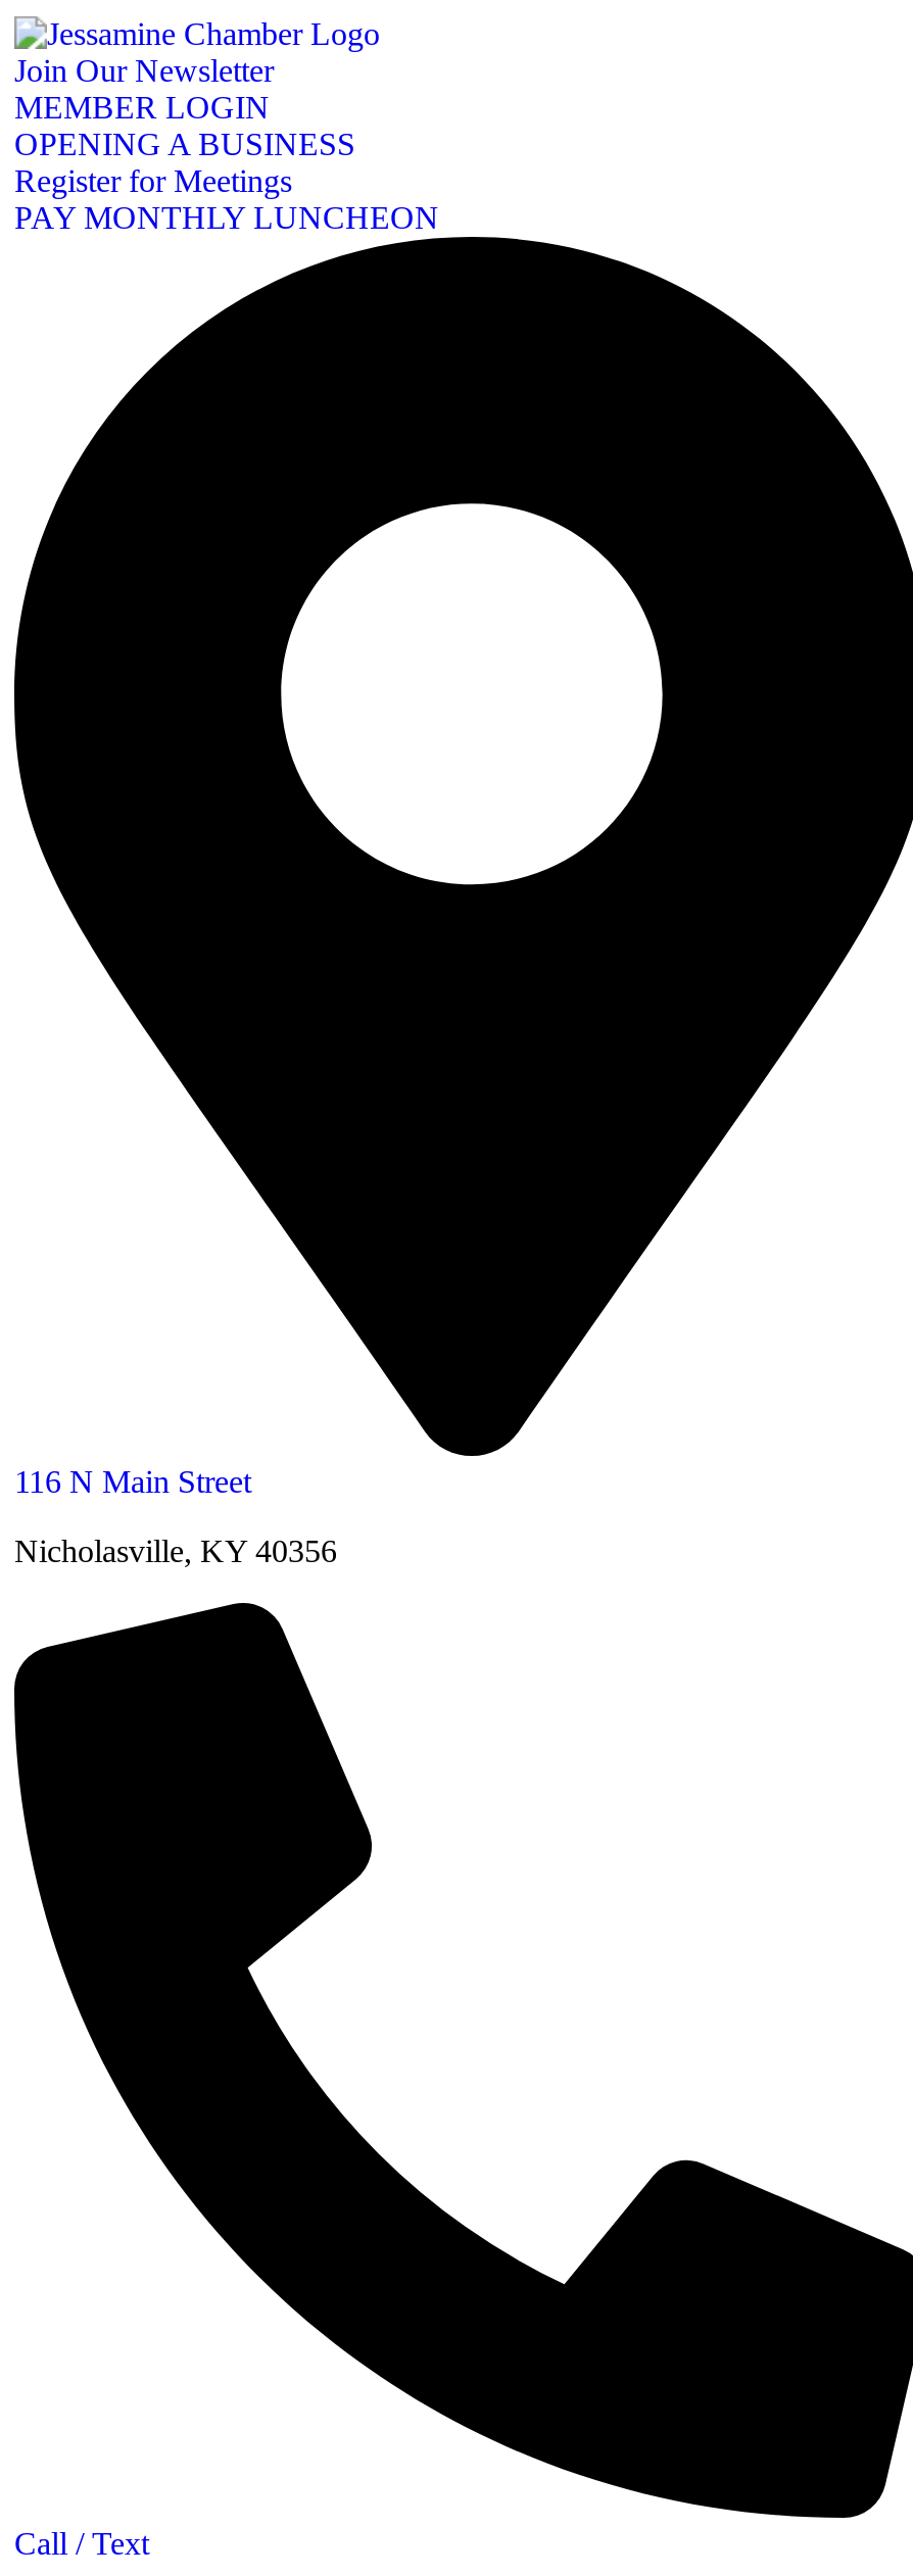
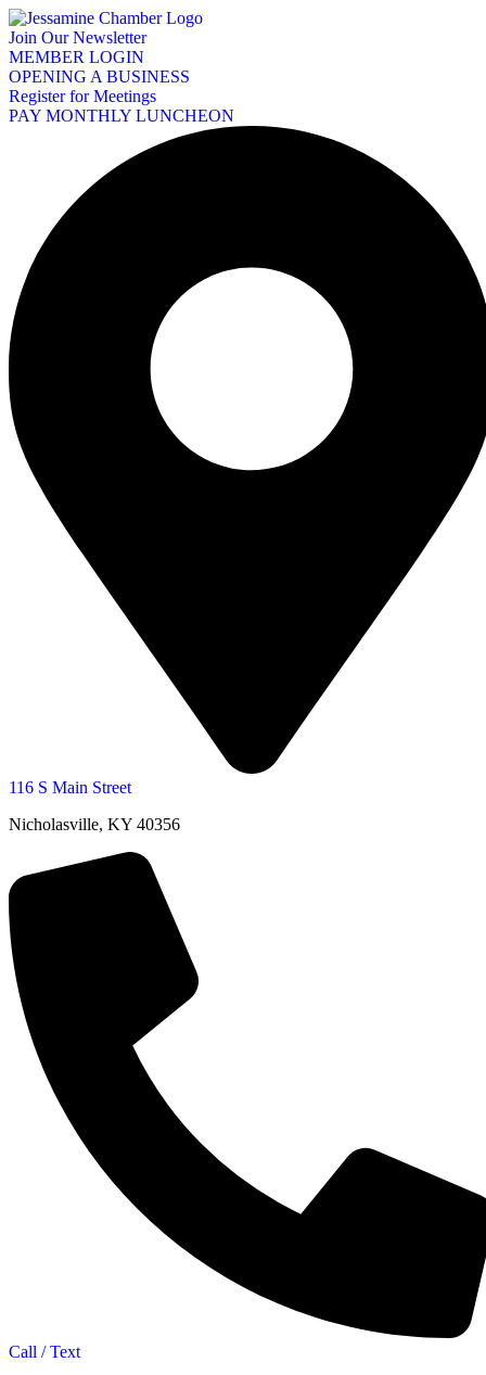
- 116 N Main Street
+ 116 S Main Street
